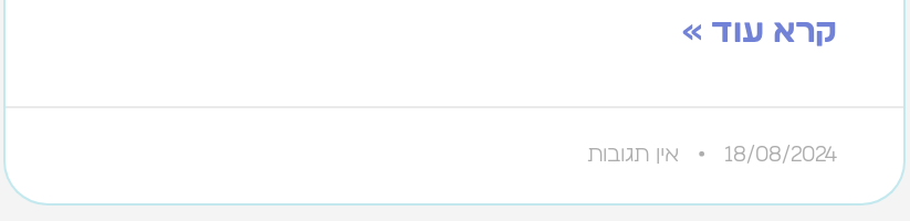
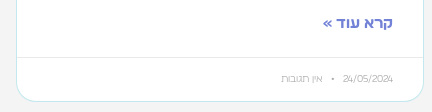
- 18/08/2024 אין תגובות
+ 24/05/2024 אין תגובות
